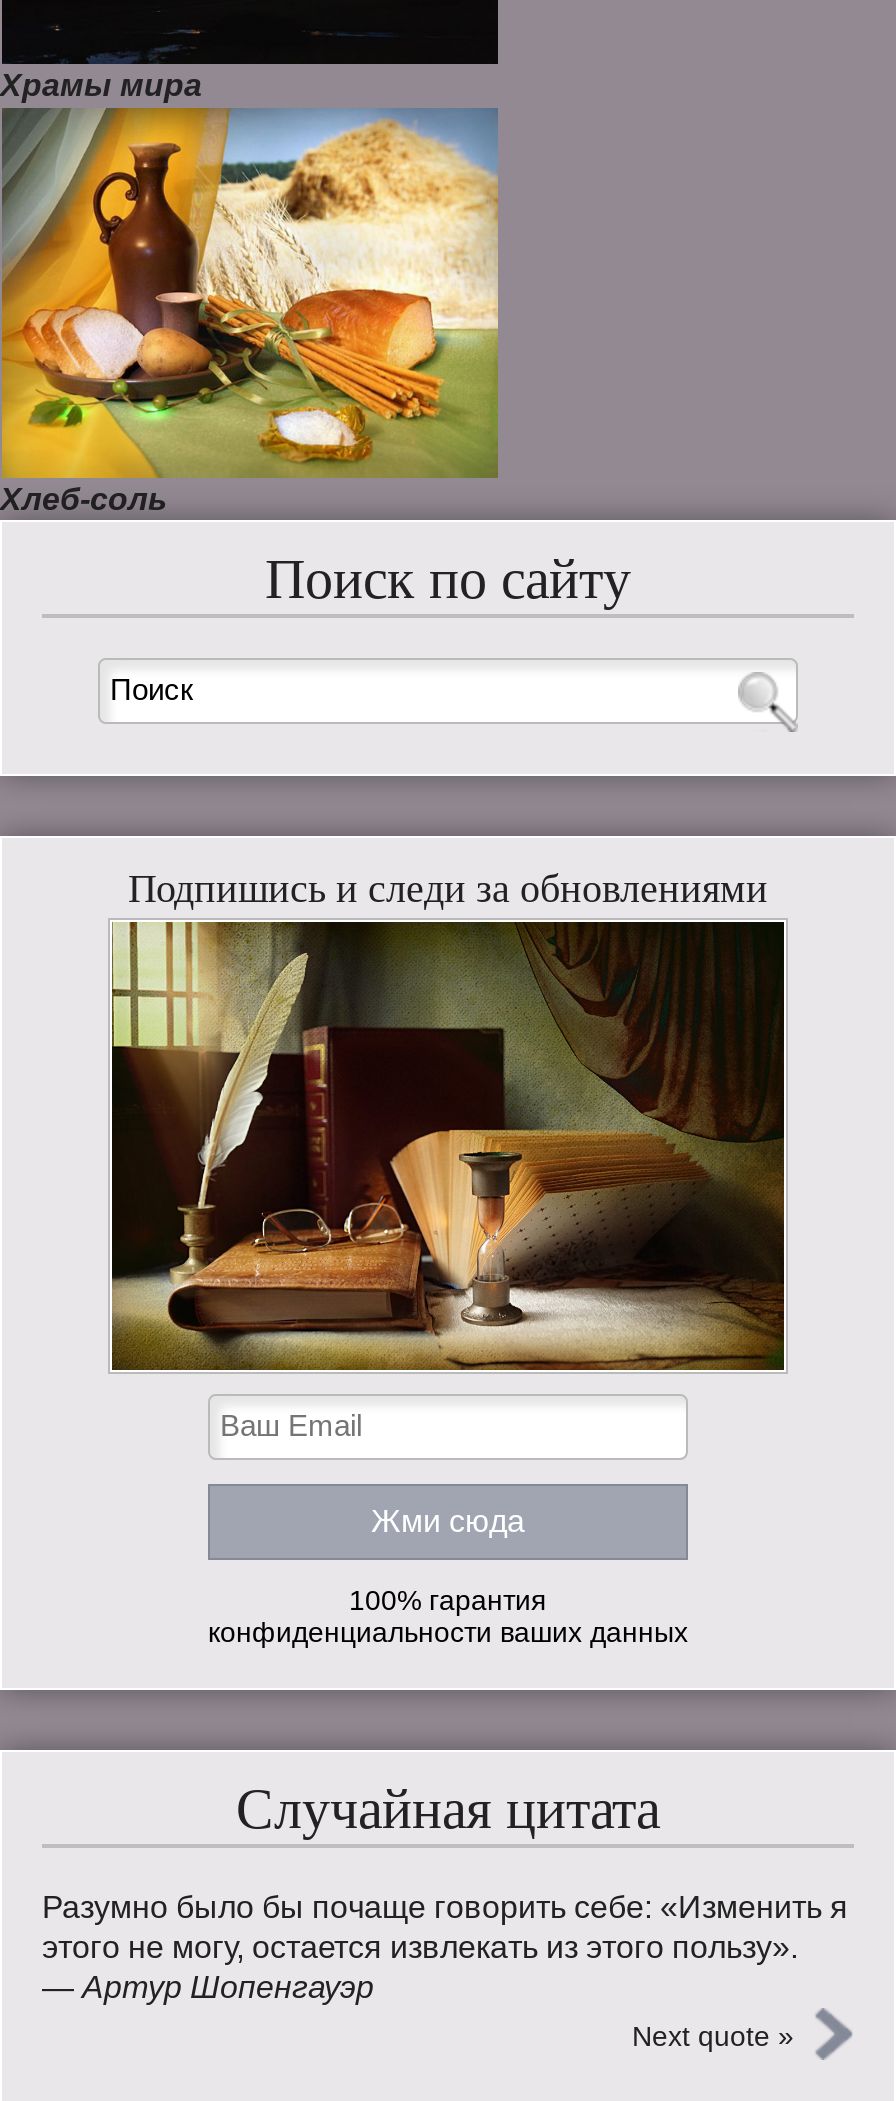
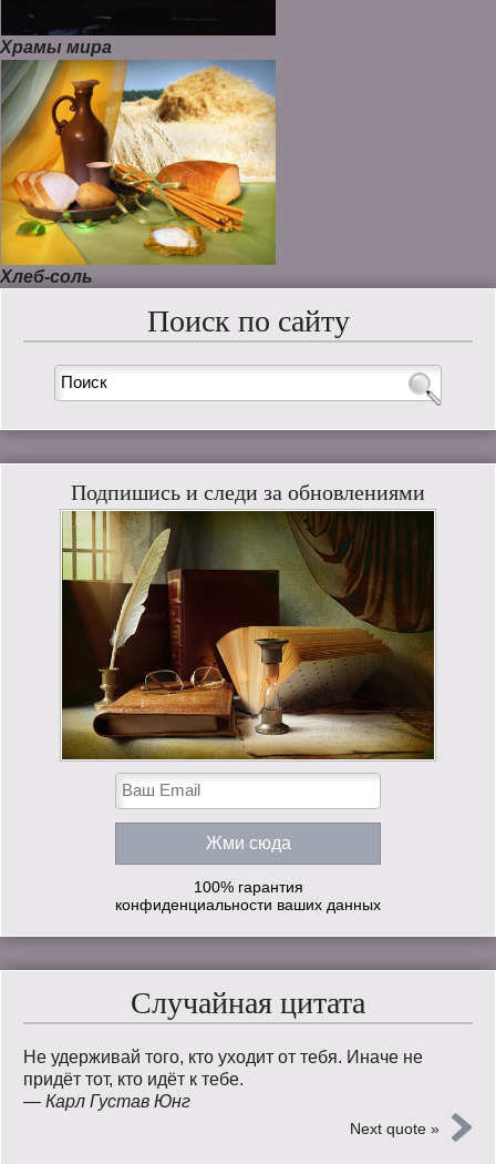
- Разумно было бы почаще говорить себе: «Изменить я
- этого не могу, остается извлекать из этого пользу».
- — Артур Шопенгауэр
+ Не удерживай того, кто уходит от тебя. Иначе не
+ придёт тот, кто идёт к тебе.
+ — Карл Густав Юнг
